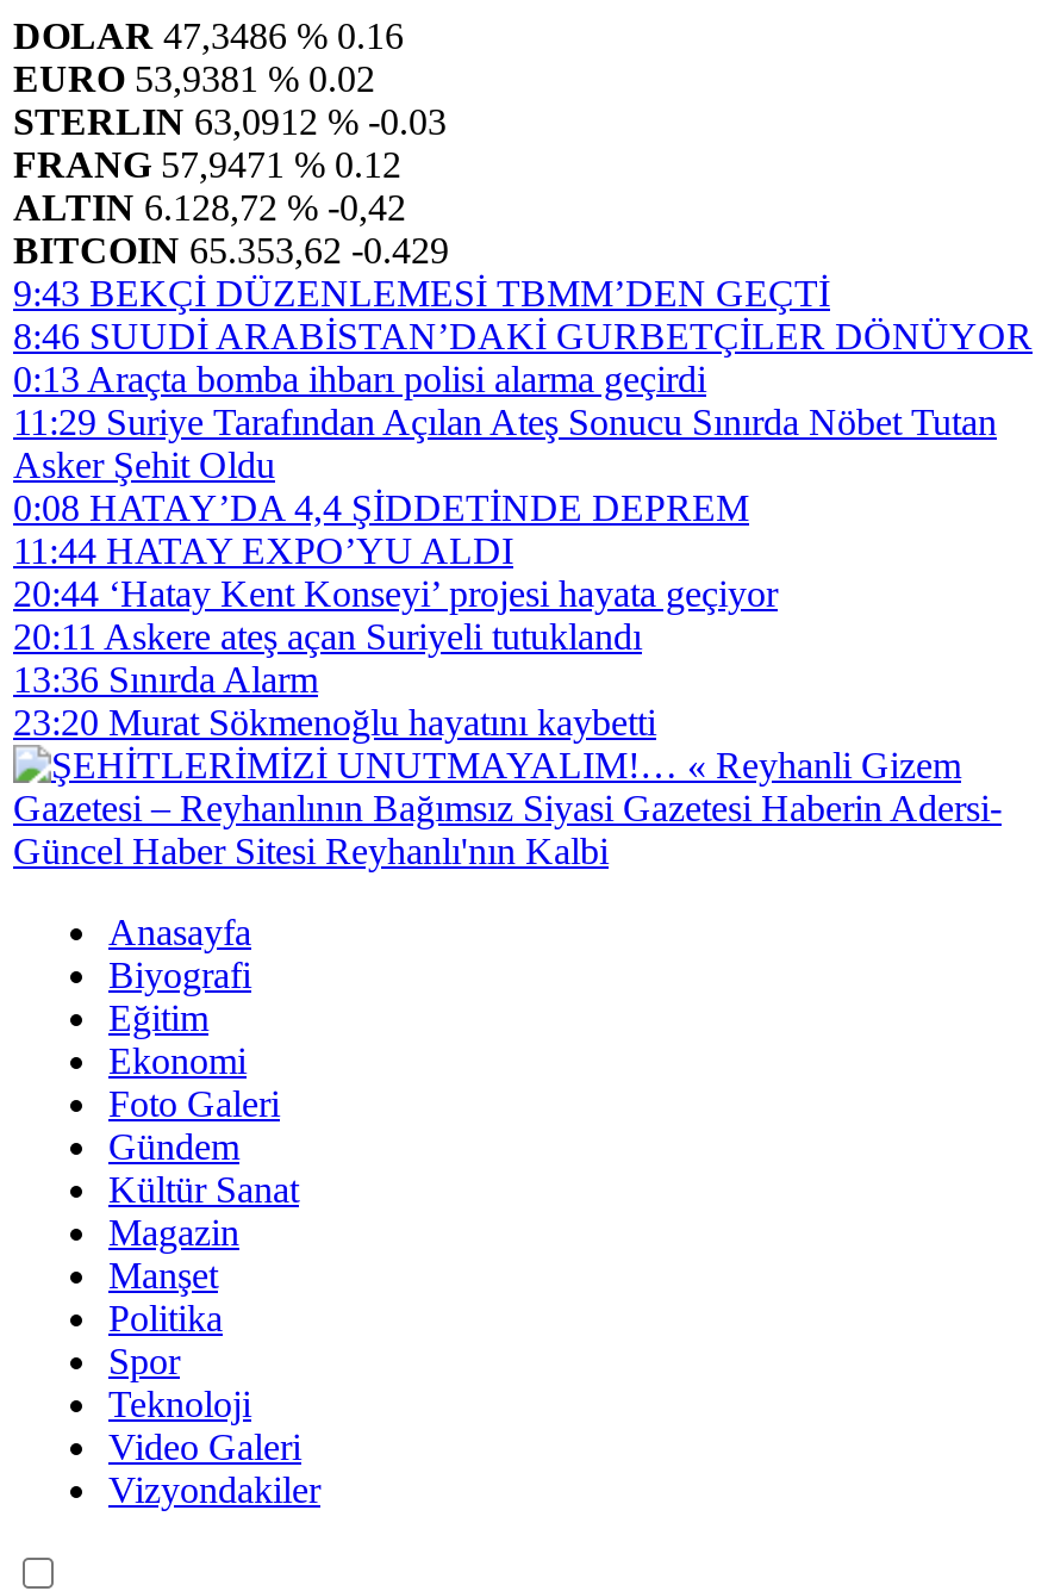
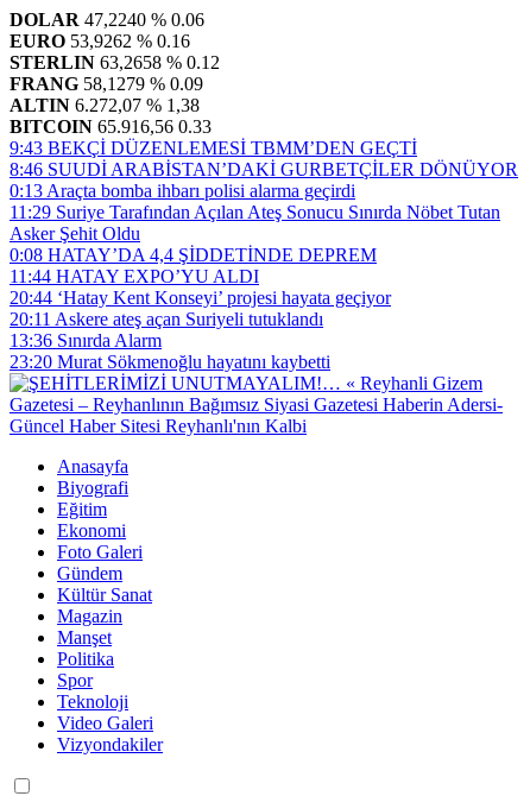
- DOLAR 47,3486 % 0.16
+ DOLAR 47,2240 % 0.06

- EURO 53,9381 % 0.02
+ EURO 53,9262 % 0.16

- STERLIN 63,0912 % -0.03
+ STERLIN 63,2658 % 0.12

- FRANG 57,9471 % 0.12
+ FRANG 58,1279 % 0.09

- ALTIN 6.128,72 % -0,42
+ ALTIN 6.272,07 % 1,38

- BITCOIN 65.353,62 -0.429
+ BITCOIN 65.916,56 0.33
